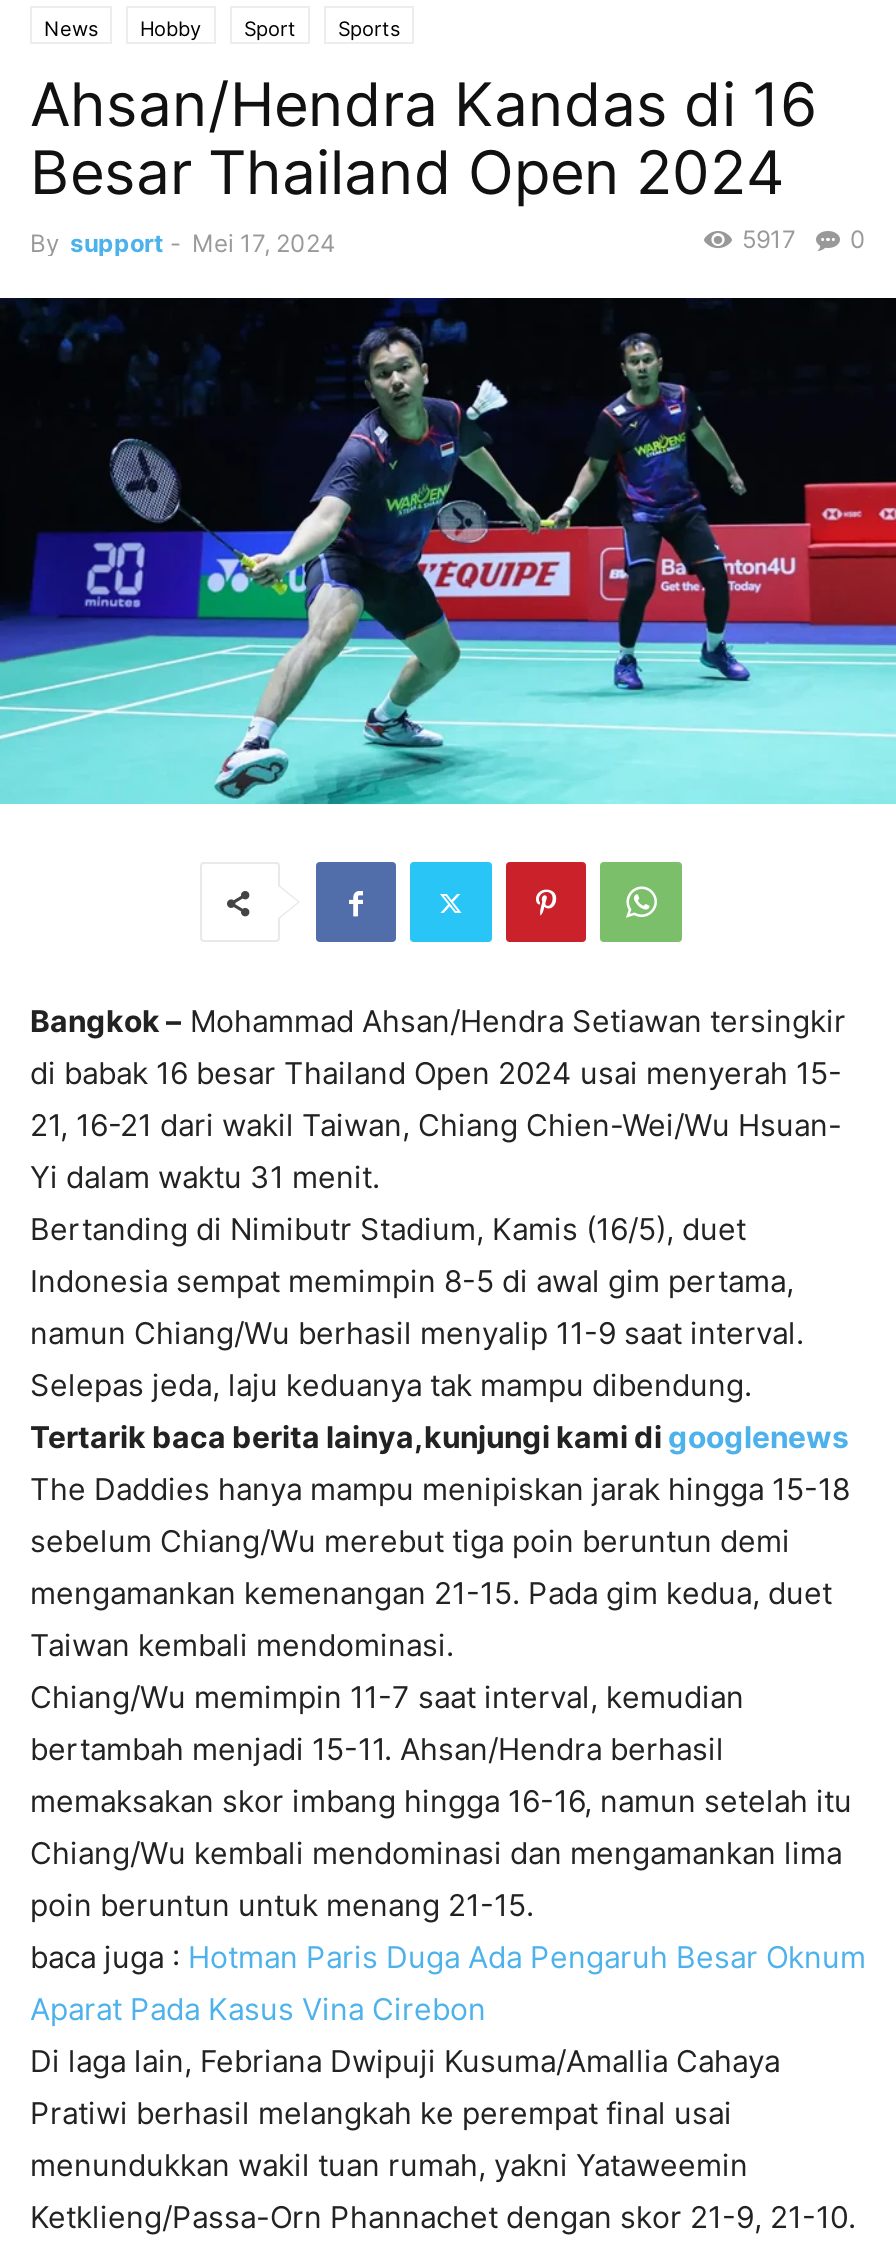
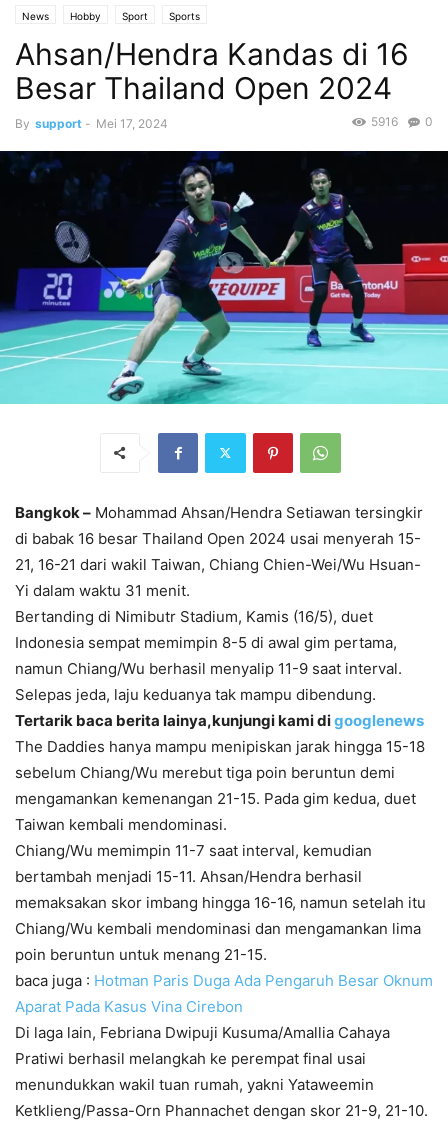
- 5917 0
+ 5916 0
